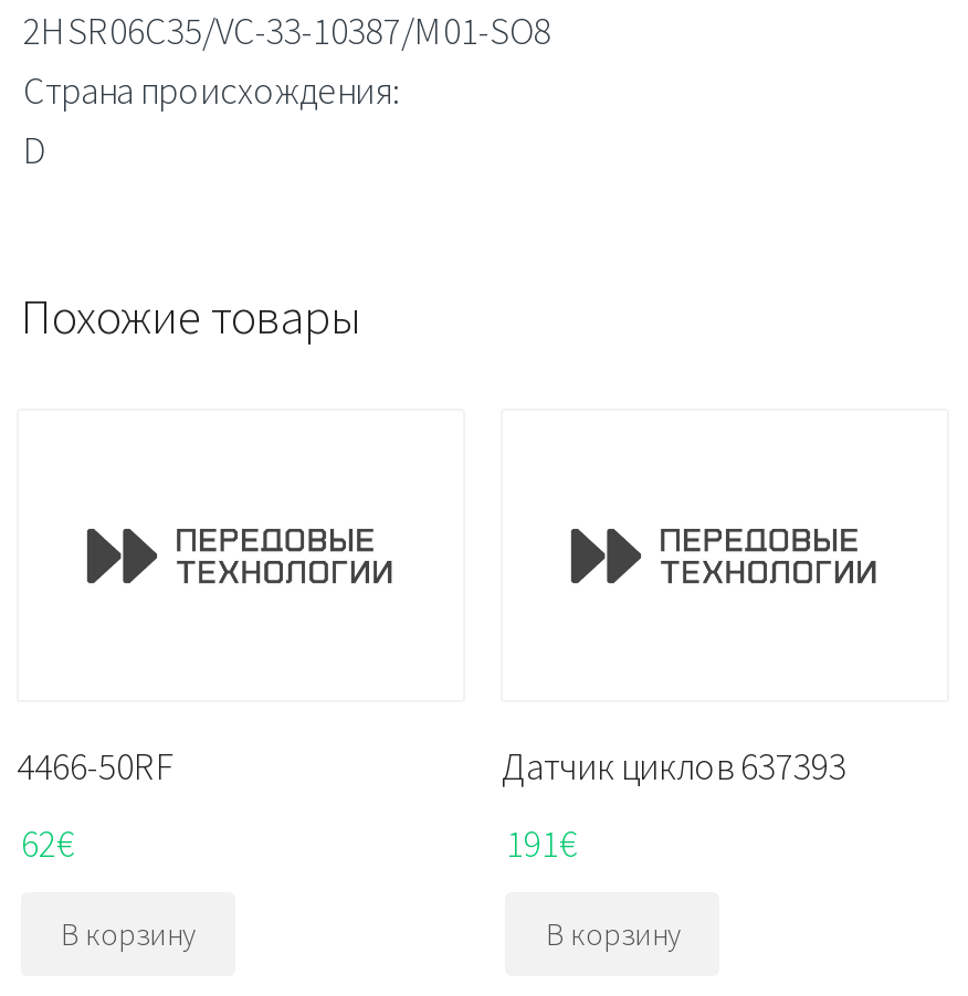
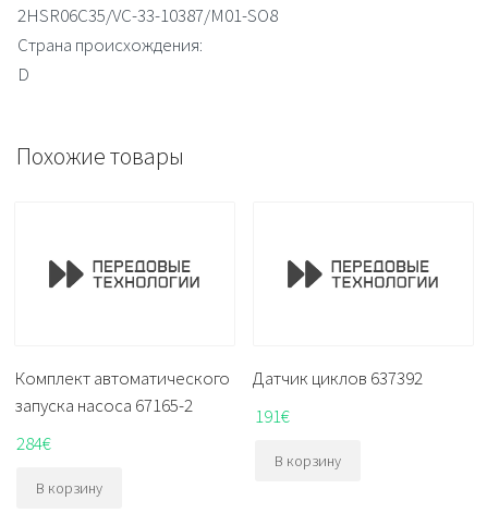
- 4466-50RF
+ Комплект автоматического
+ запуска насоса 67165-2

- Датчик циклов 637393
+ Датчик циклов 637392

- 62€
+ 284€
